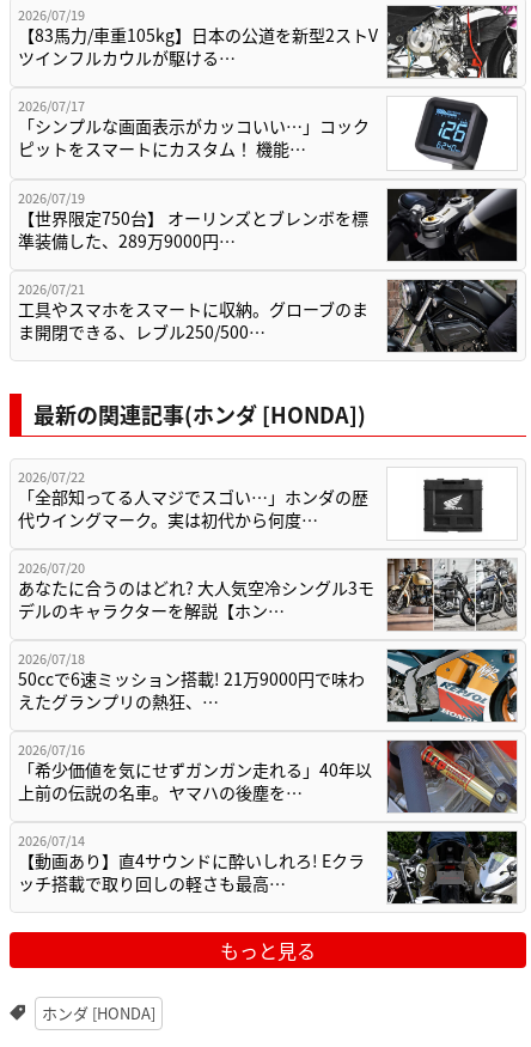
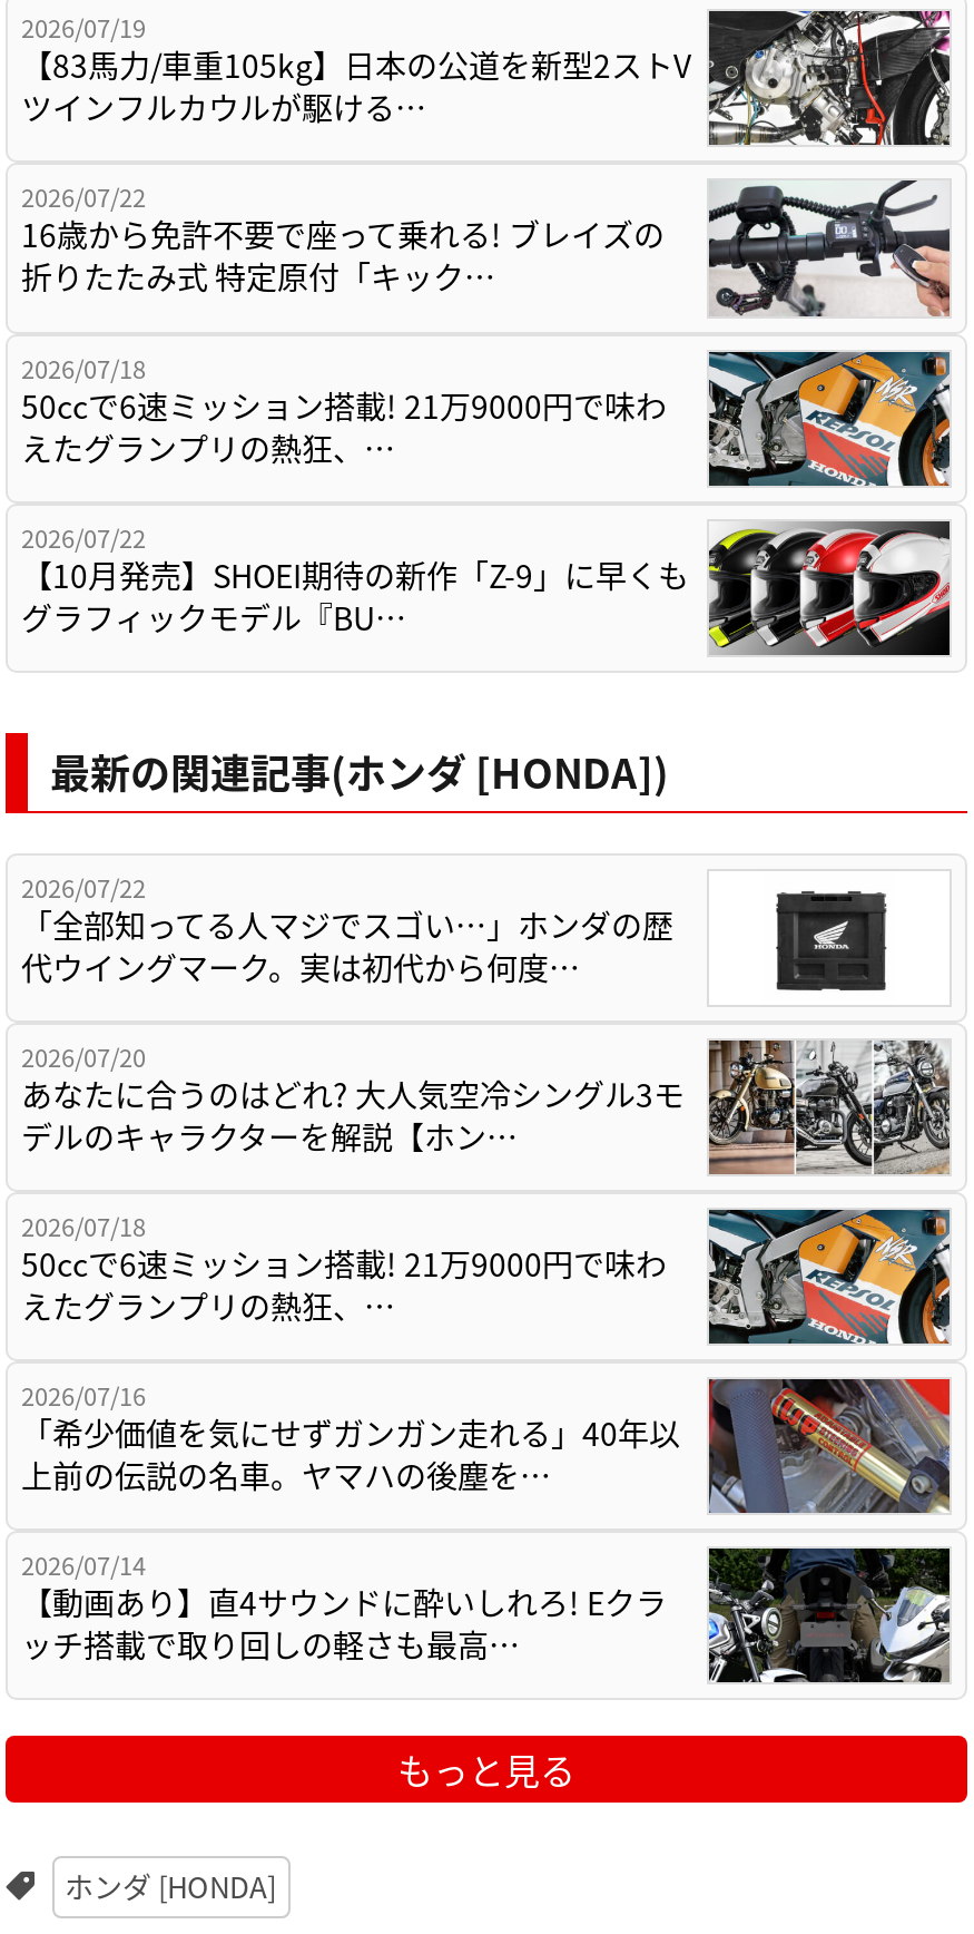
- [image]
- 2026/07/17
- 「シンプルな画面表示がカッコいい…」コック
- ピットをスマートにカスタム！ 機能…
+ [image]
+ 2026/07/22
+ 16歳から免許不要で座って乗れる! ブレイズの
+ 折りたたみ式 特定原付「キック…

- [image]
- 2026/07/19
- 【世界限定750台】 オーリンズとブレンボを標
- 準装備した、289万9000円…
+ [image]
+ 2026/07/18
+ 50ccで6速ミッション搭載! 21万9000円で味わ
+ えたグランプリの熱狂、…

- [image]
- 2026/07/21
- 工具やスマホをスマートに収納。グローブのま
- ま開閉できる、レブル250/500…
+ [image]
+ 2026/07/22
+ 【10月発売】SHOEI期待の新作「Z-9」に早くも
+ グラフィックモデル『BU…
